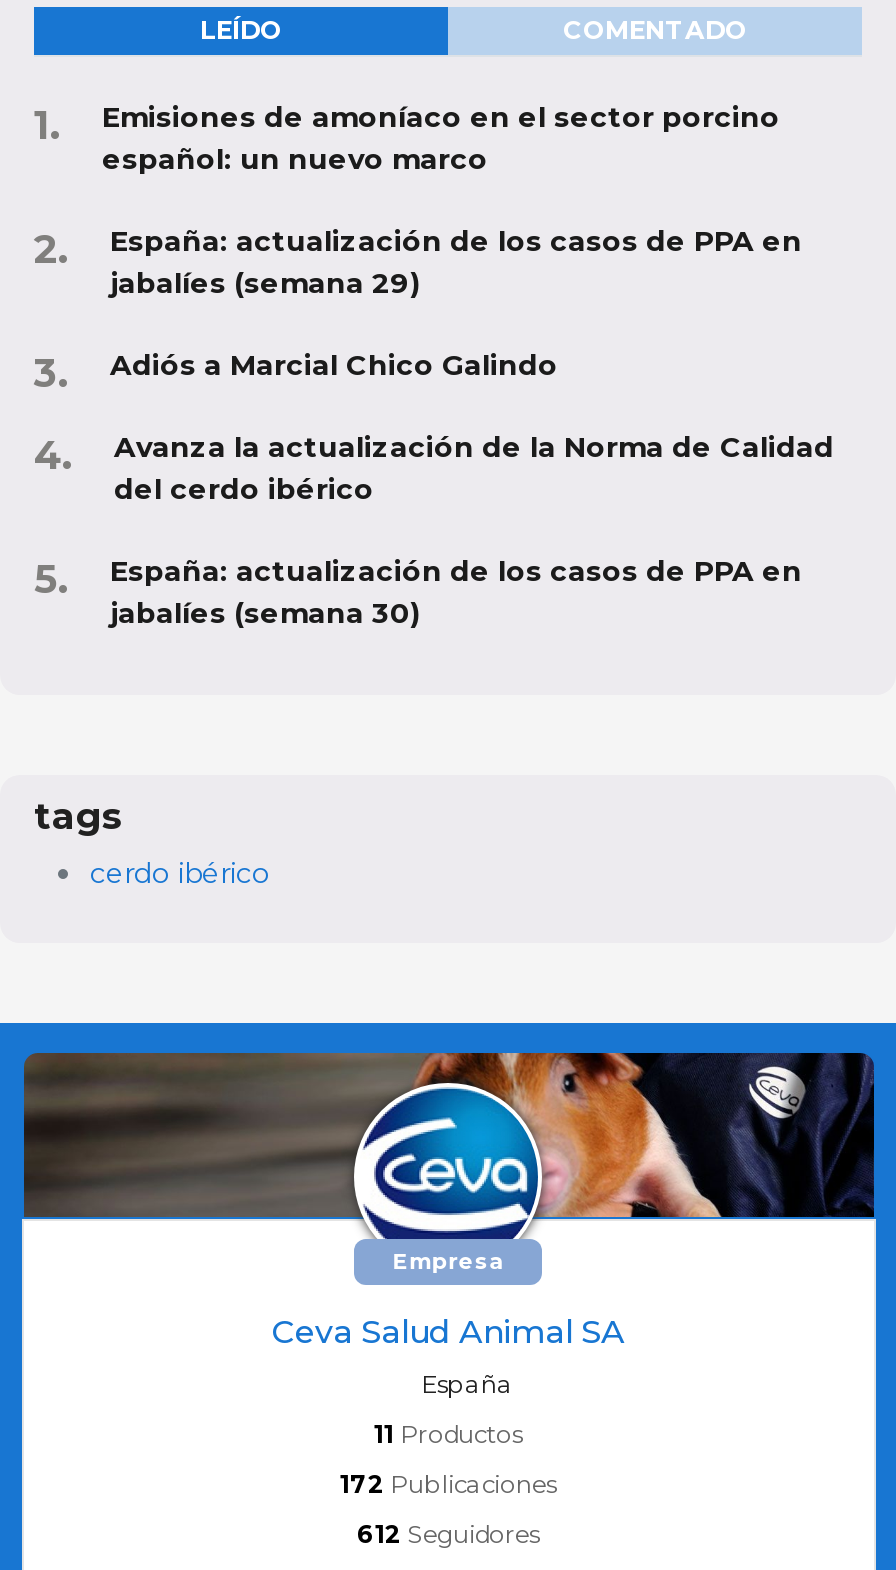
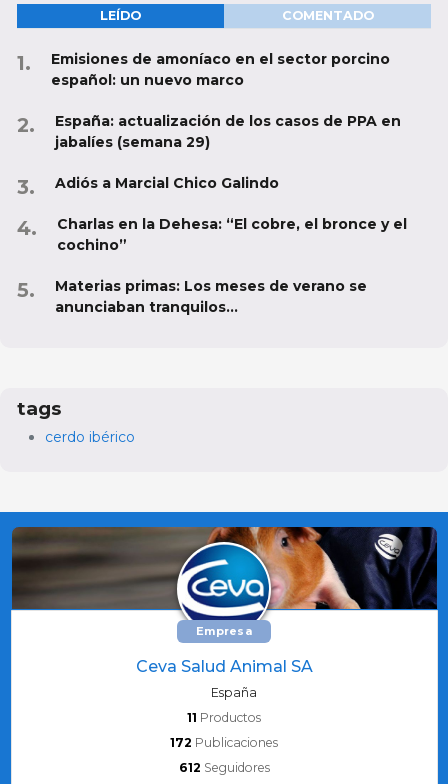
- Avanza la actualización de la Norma de Calidad
- del cerdo ibérico
+ Charlas en la Dehesa: “El cobre, el bronce y el
+ cochino”

- España: actualización de los casos de PPA en
- jabalíes (semana 30)
+ Materias primas: Los meses de verano se
+ anunciaban tranquilos...
